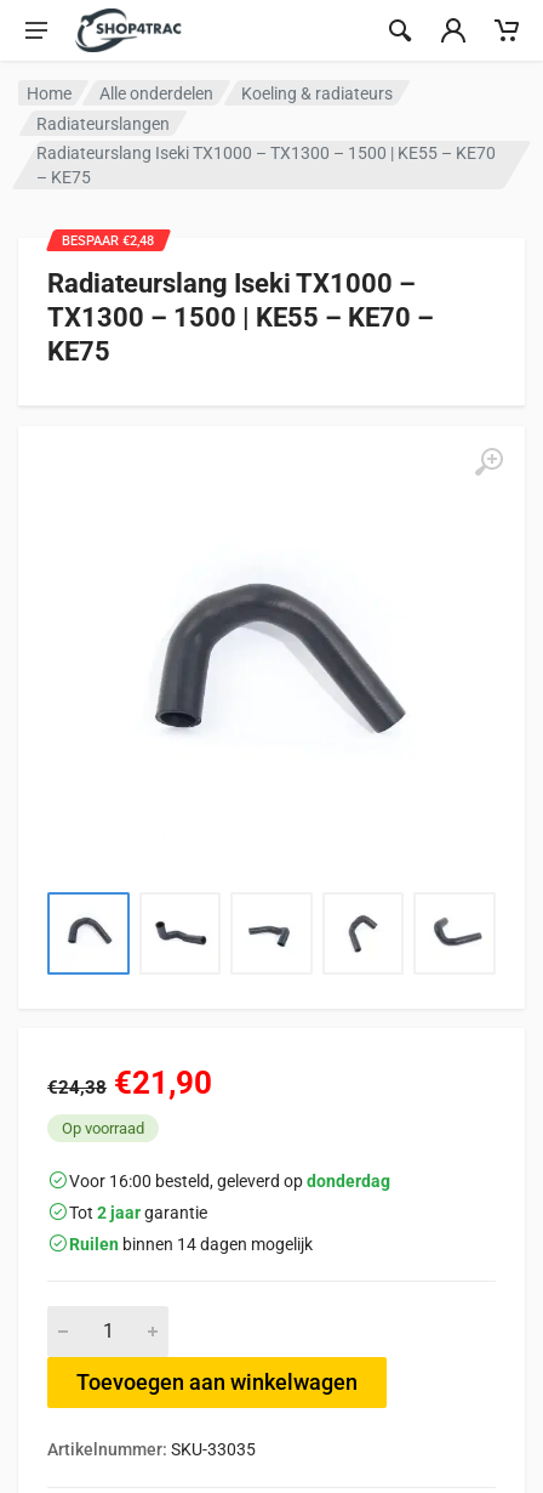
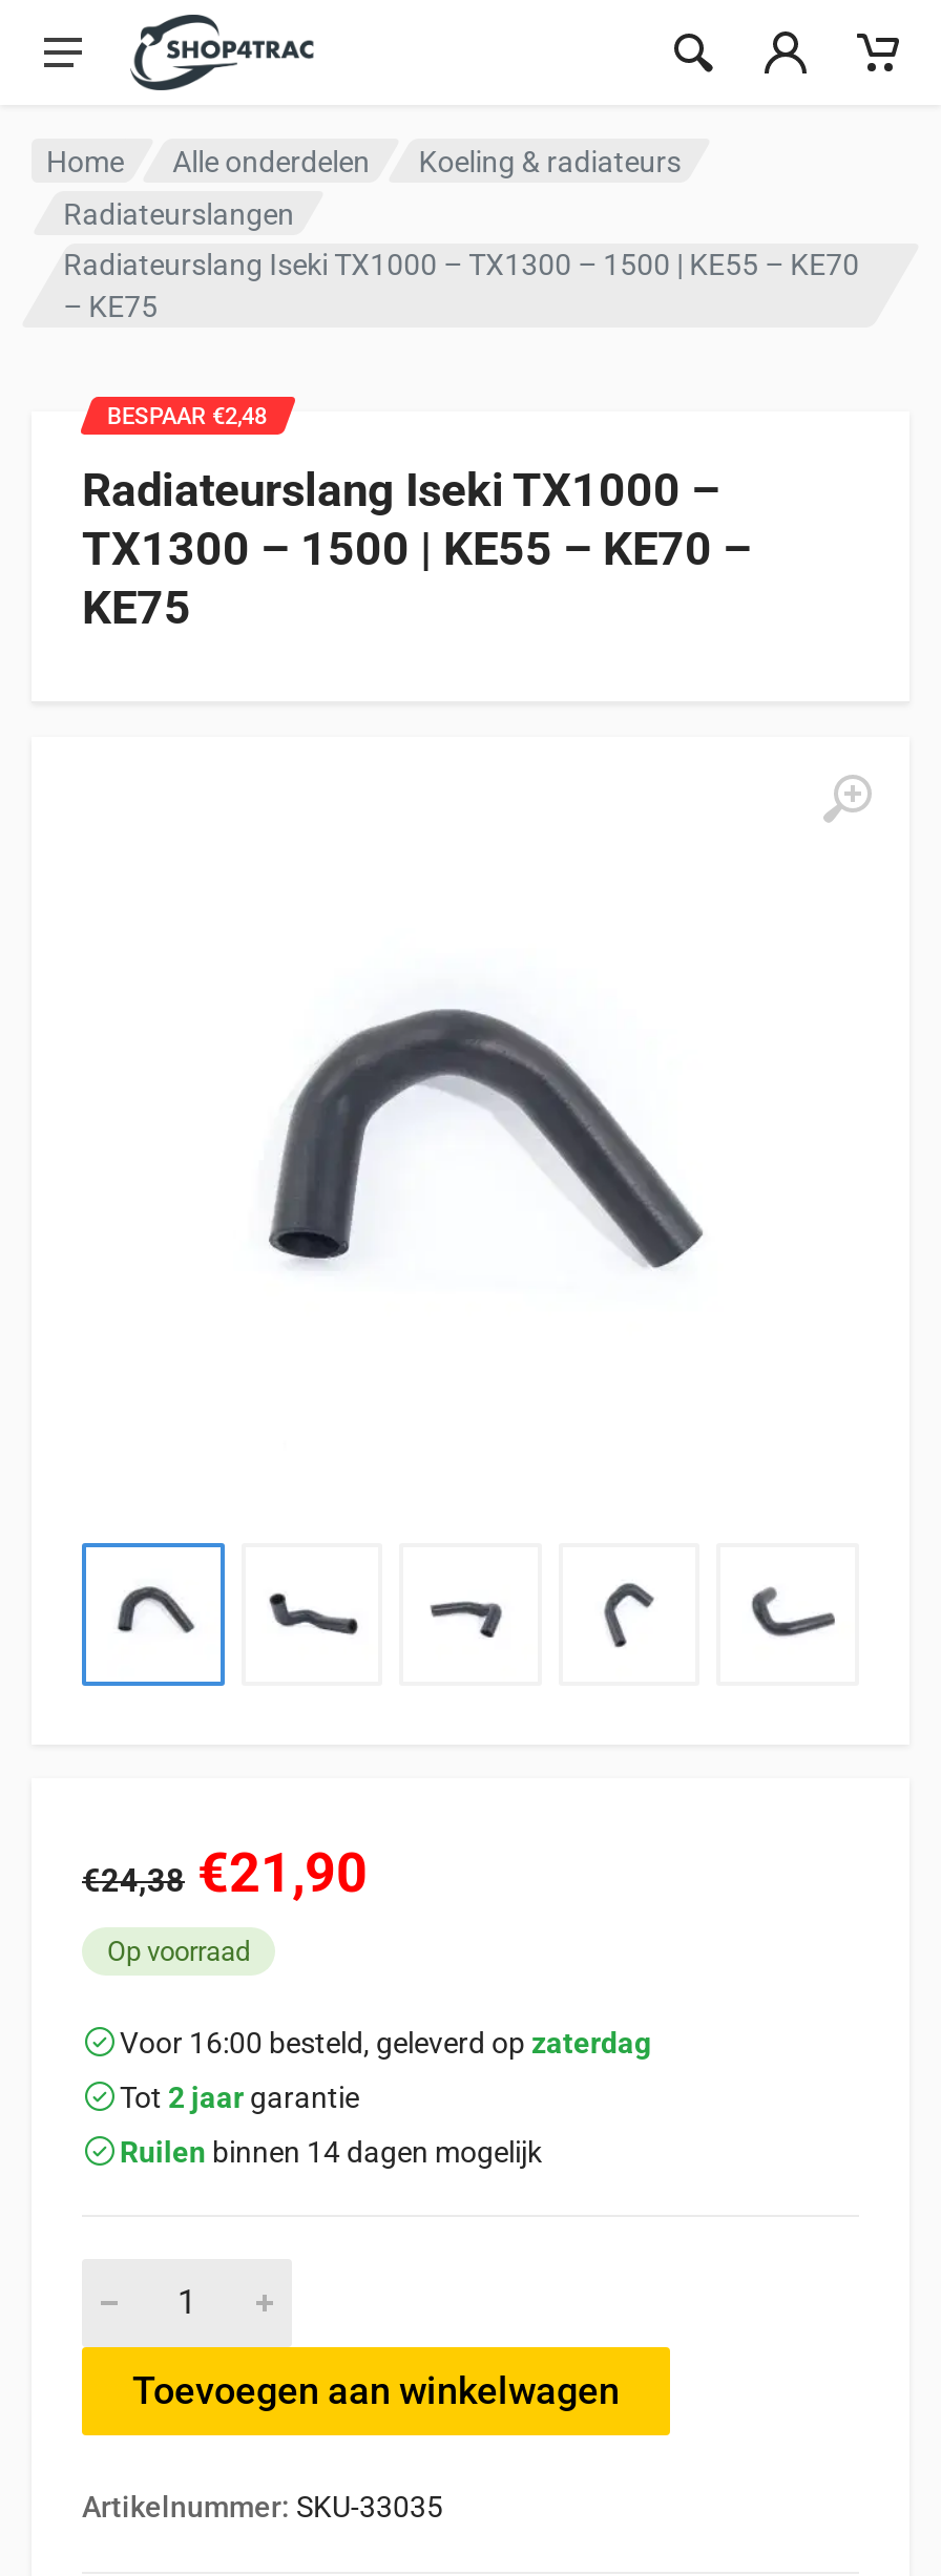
- Voor 16:00 besteld, geleverd op donderdag
+ Voor 16:00 besteld, geleverd op zaterdag
